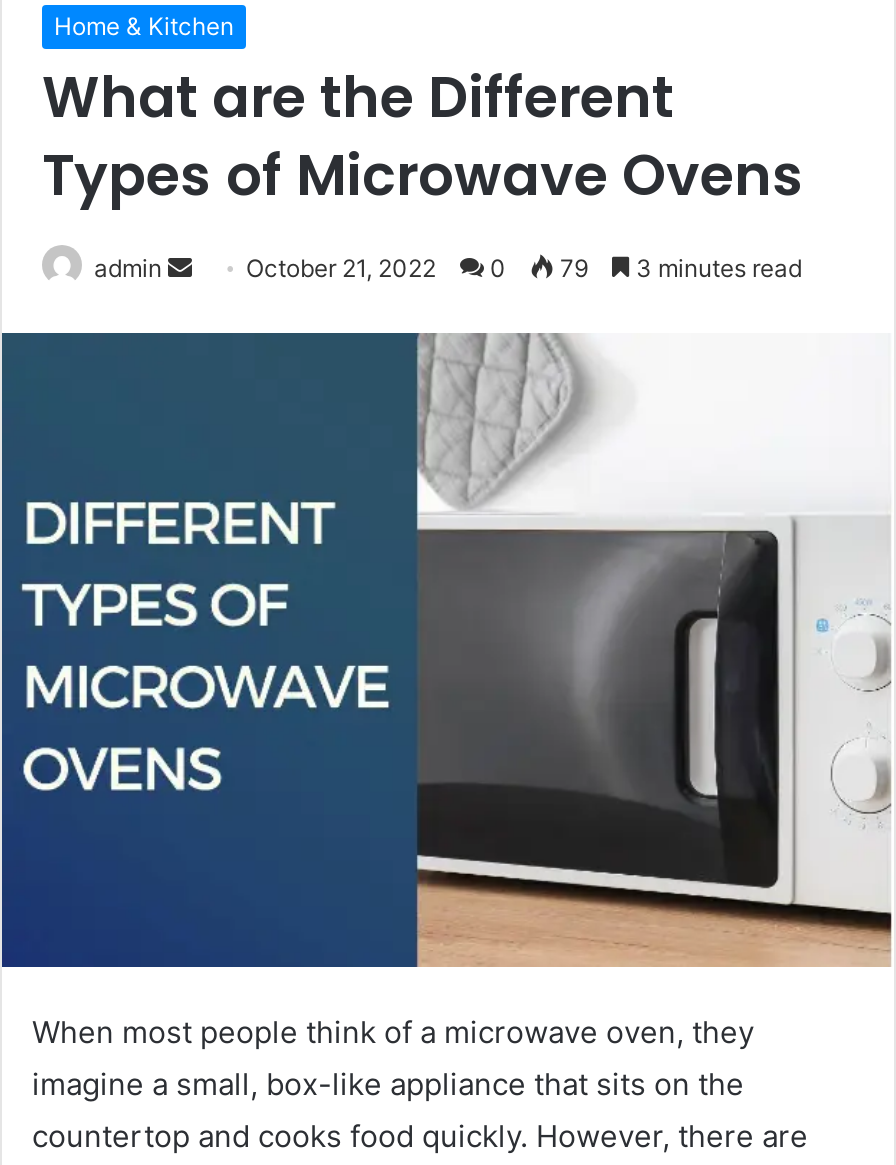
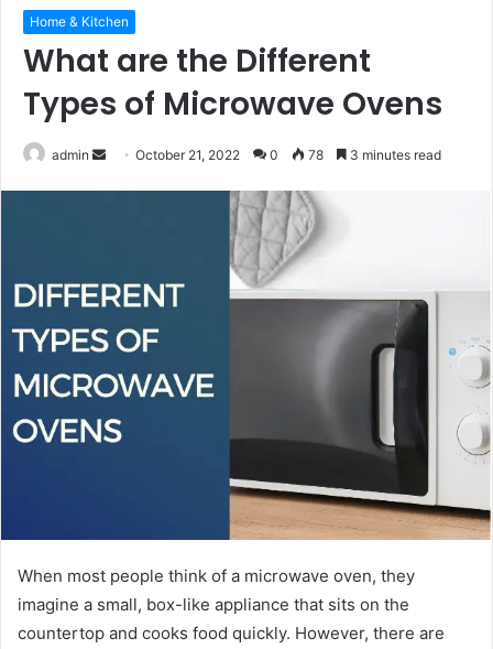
- 79
+ 78
